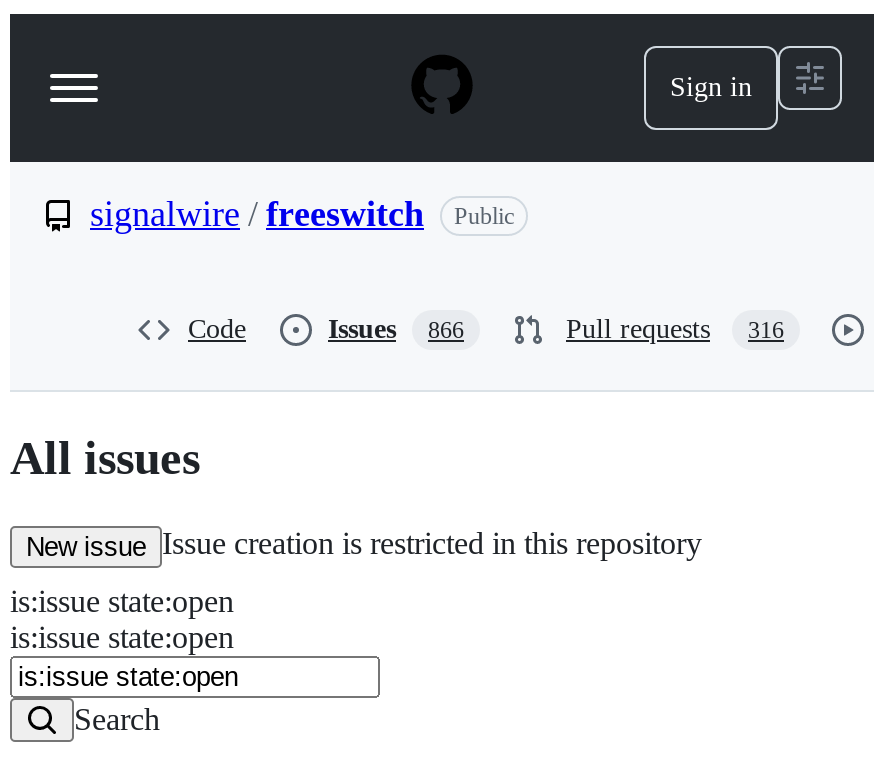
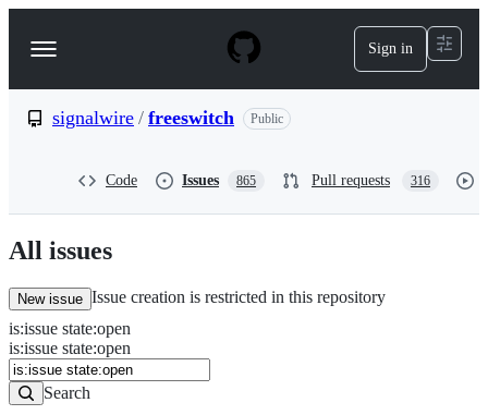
- Issues 866
+ Issues 865
